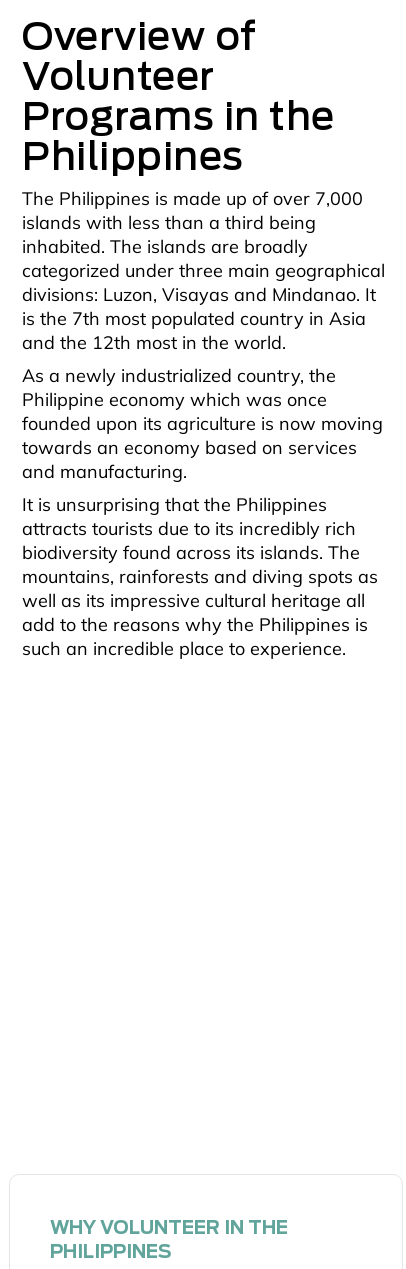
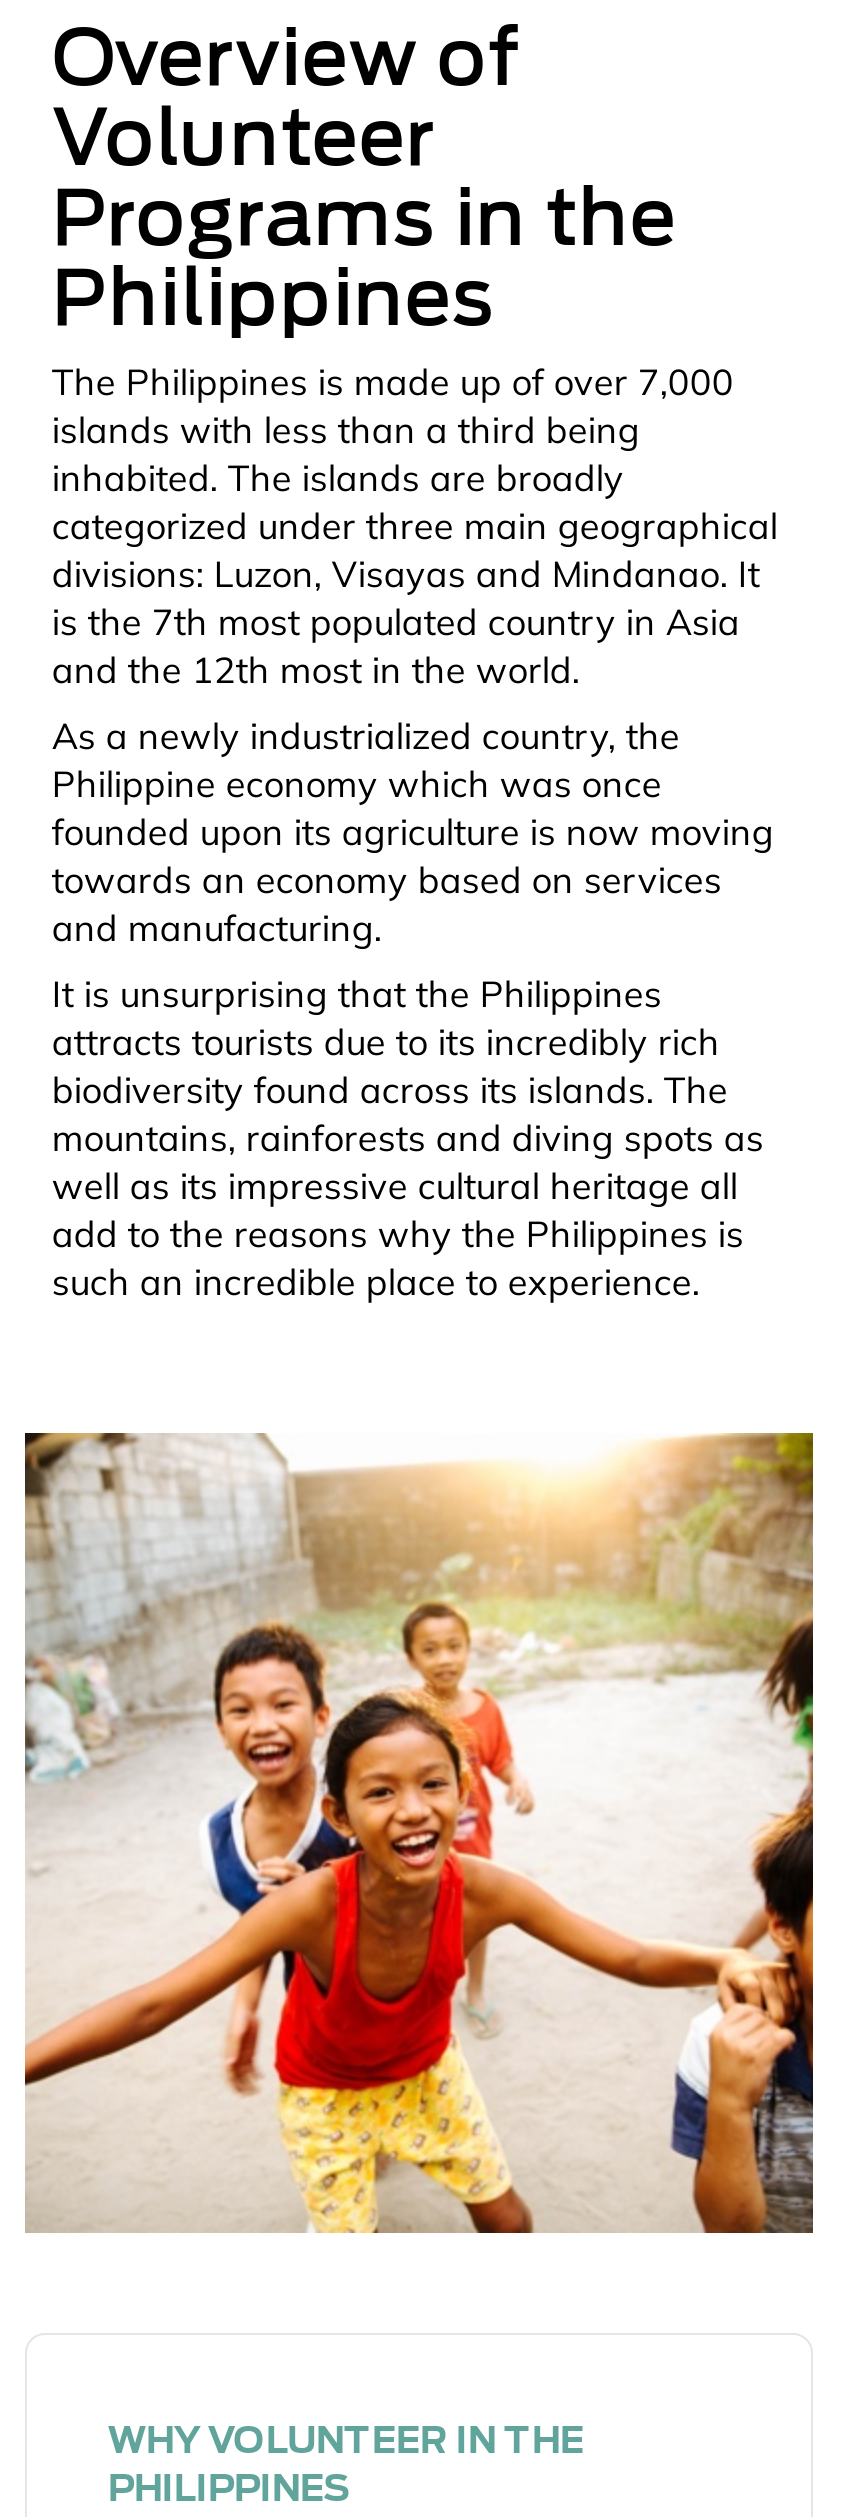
+ [image]
